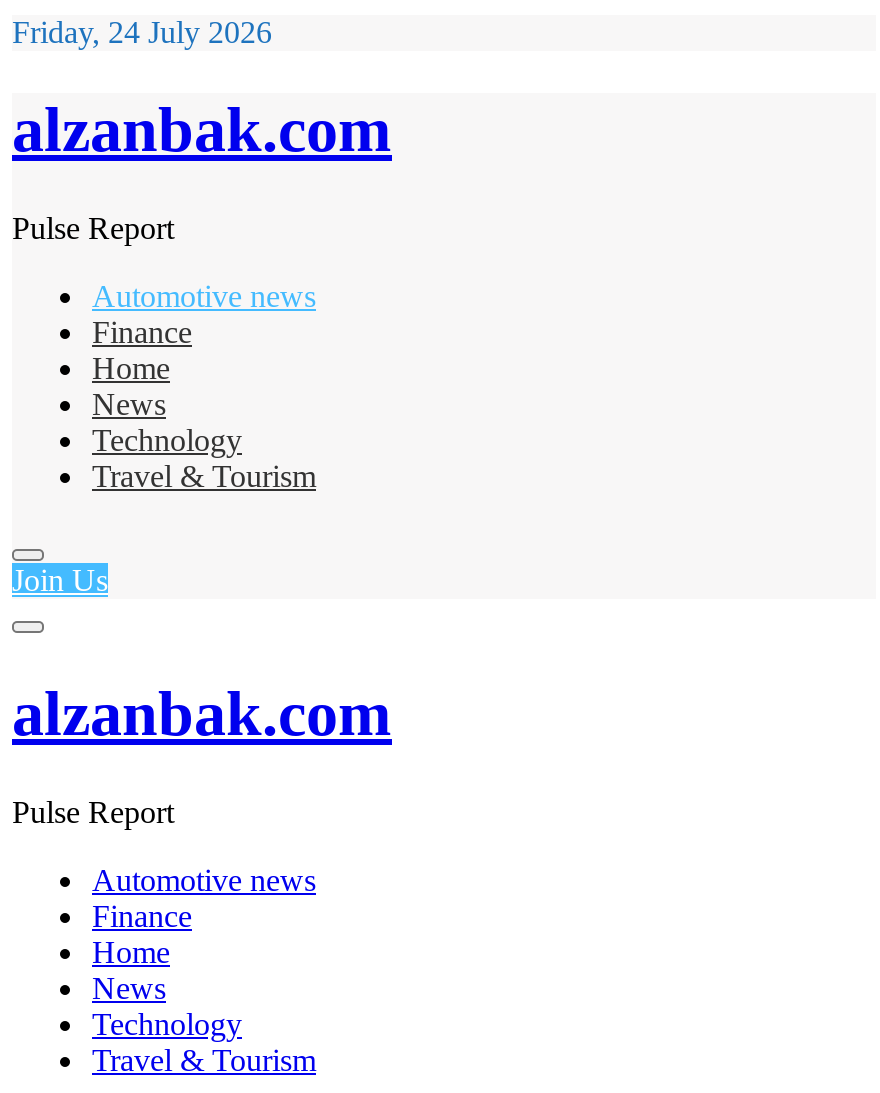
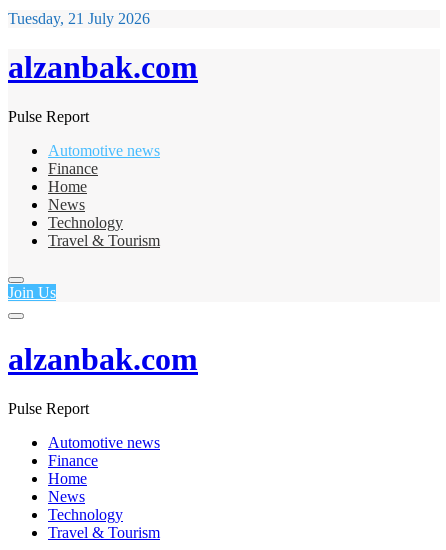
- Friday, 24 July 2026
+ Tuesday, 21 July 2026
